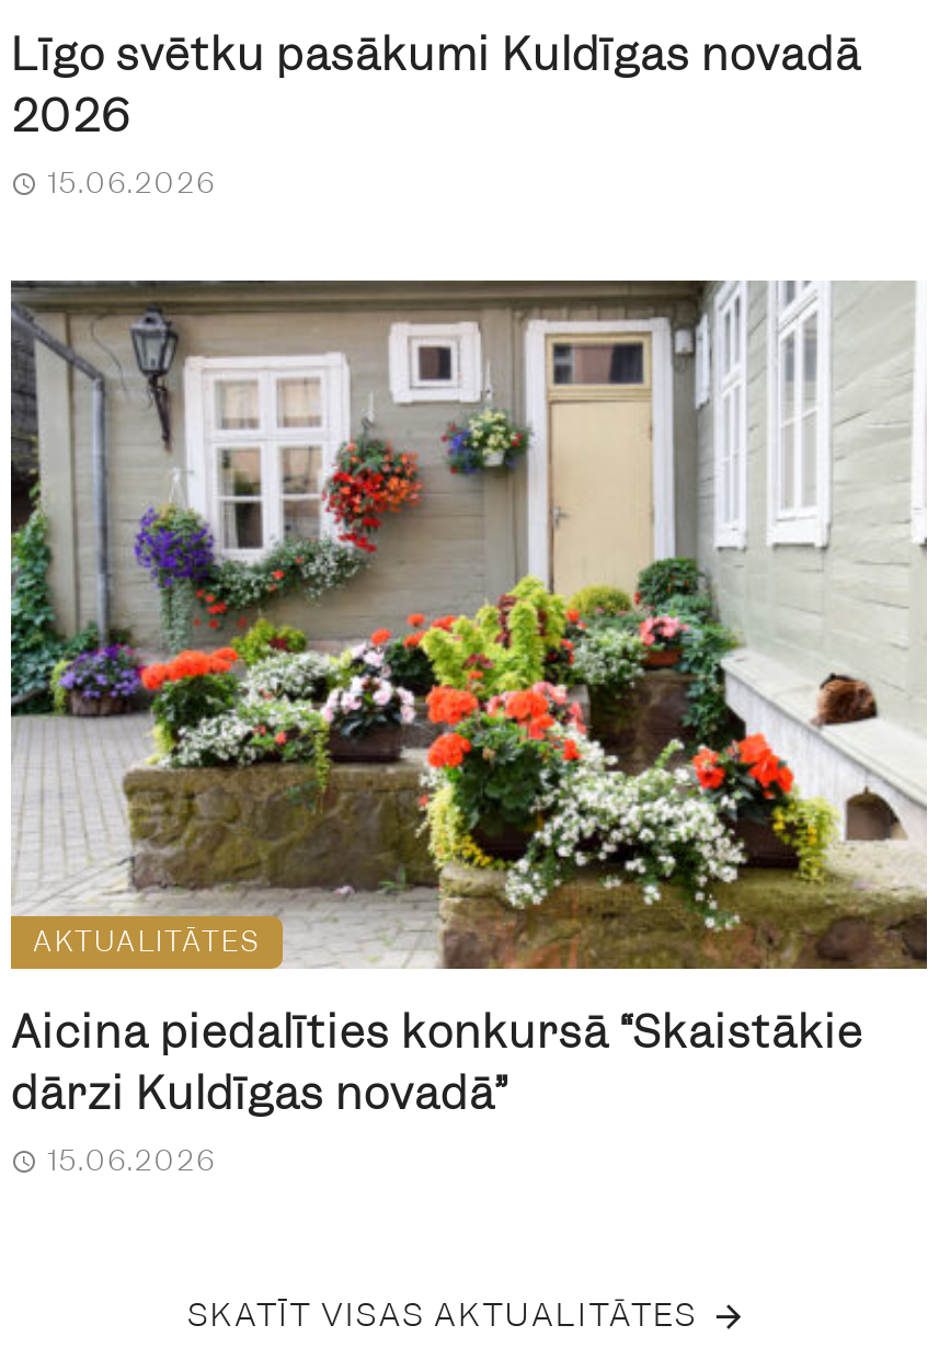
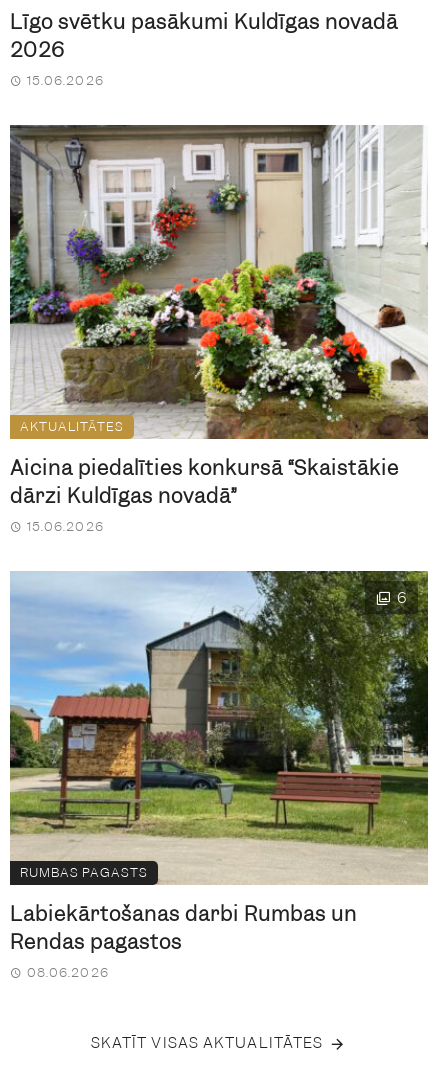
+ [image]
+ 6

+ RUMBAS PAGASTS
+ Labiekārtošanas darbi Rumbas un
+ Rendas pagastos
+ 08.06.2026
